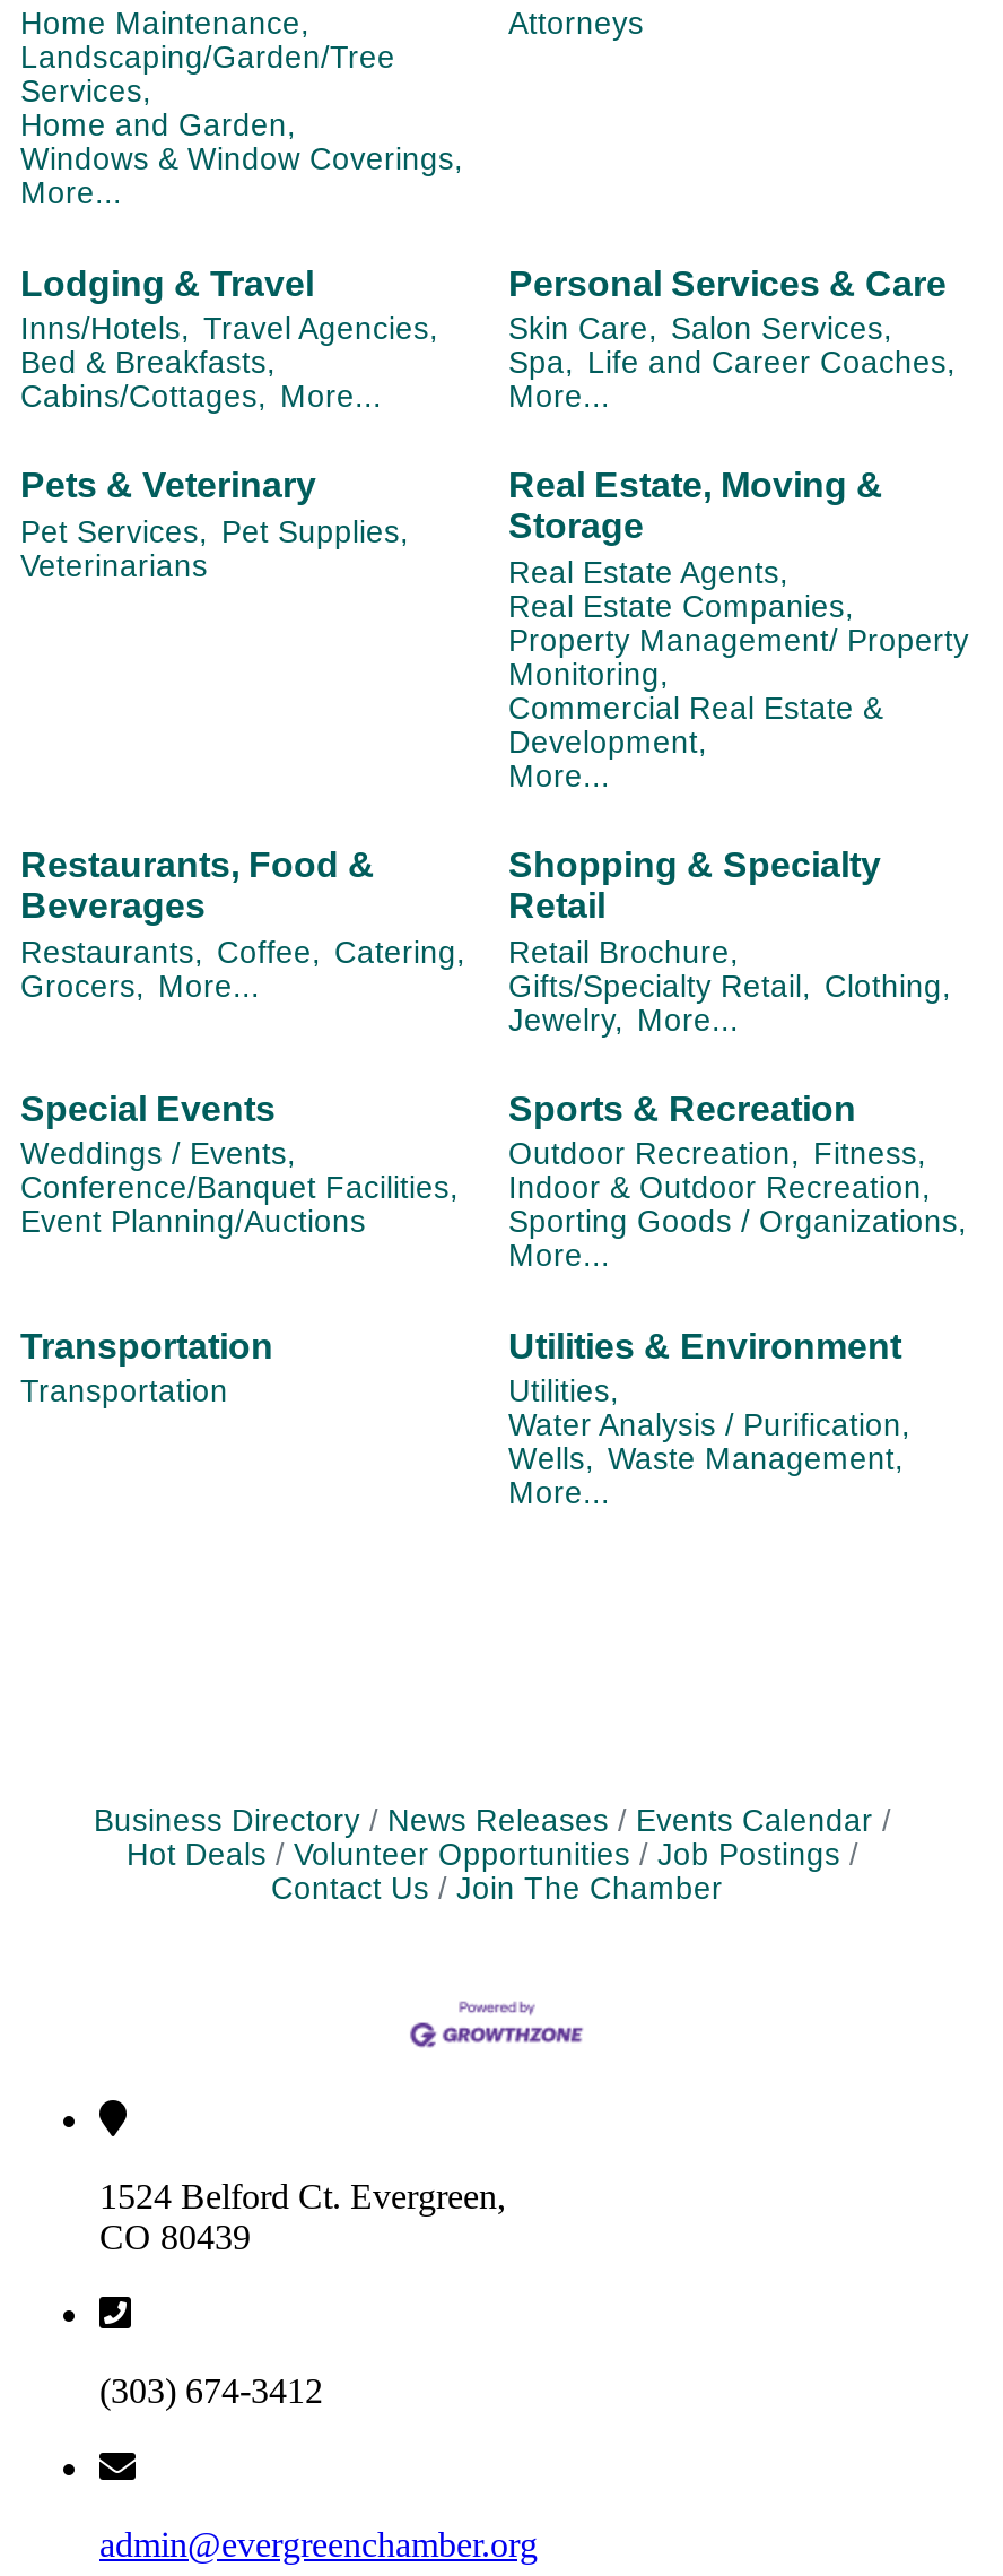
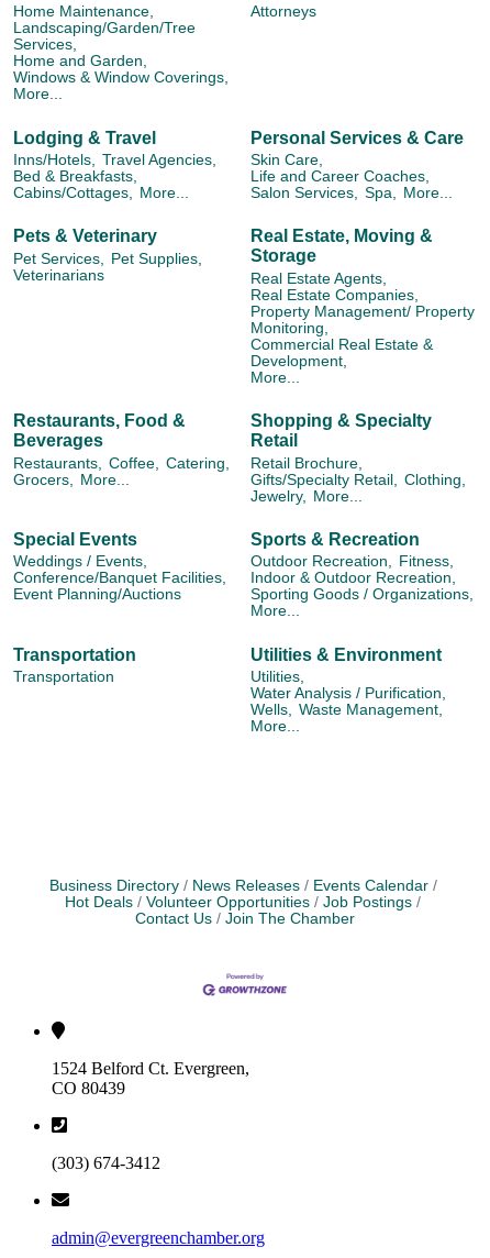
- Skin Care, Salon Services,
- Spa, Life and Career Coaches,
- More...
+ Skin Care,
+ Life and Career Coaches,
+ Salon Services, Spa, More...
